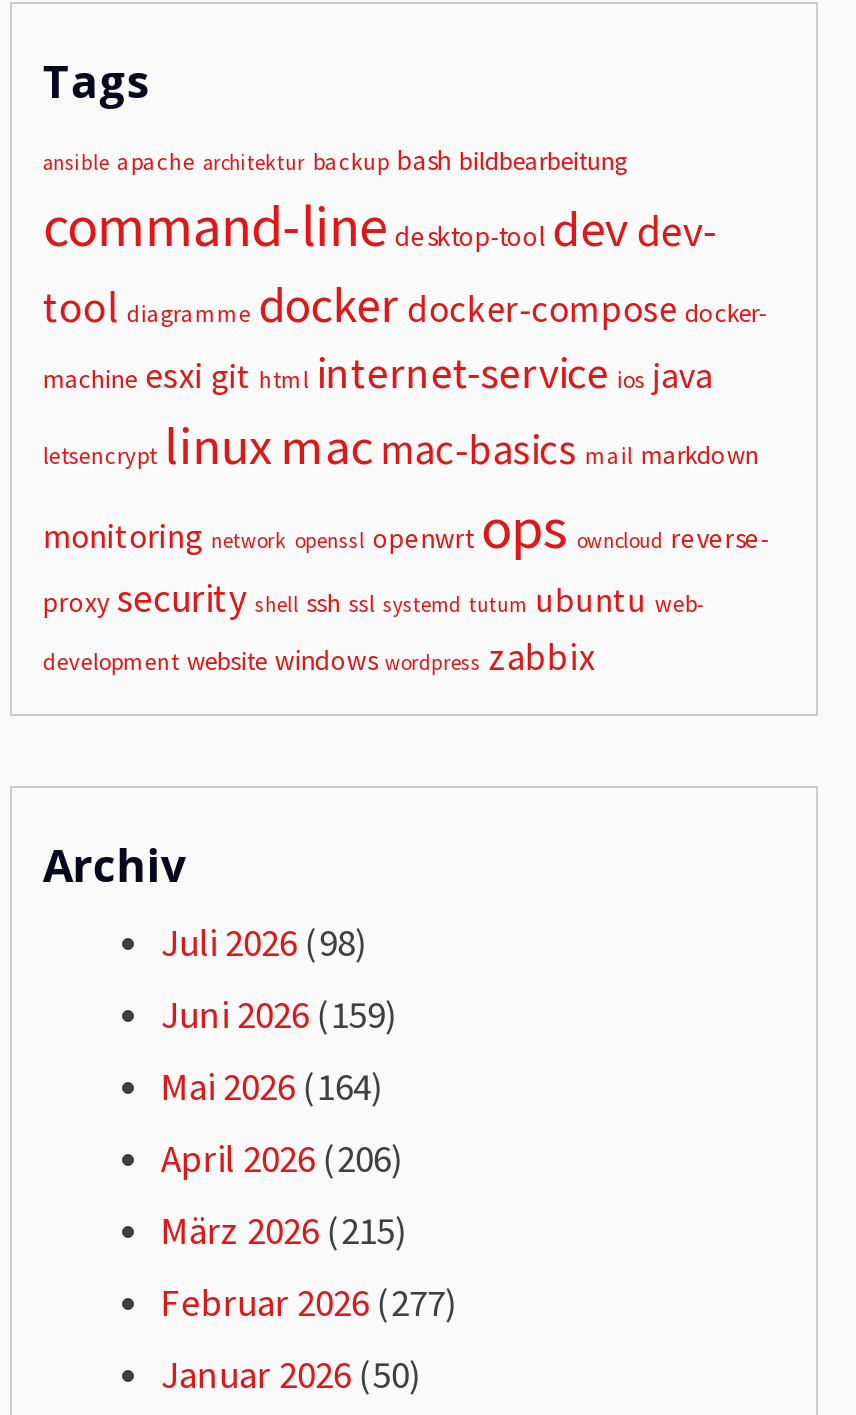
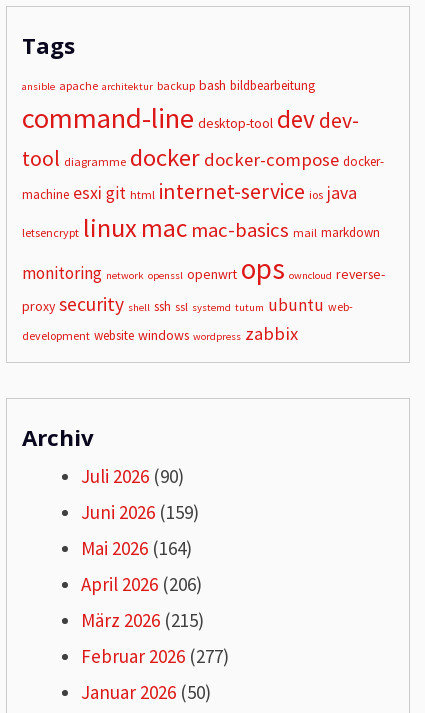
- Juli 2026 (98)
+ Juli 2026 (90)
